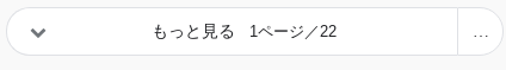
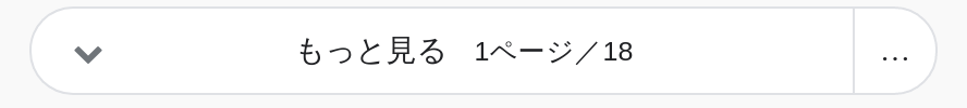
- もっと見る 1ページ／22
+ もっと見る 1ページ／18
